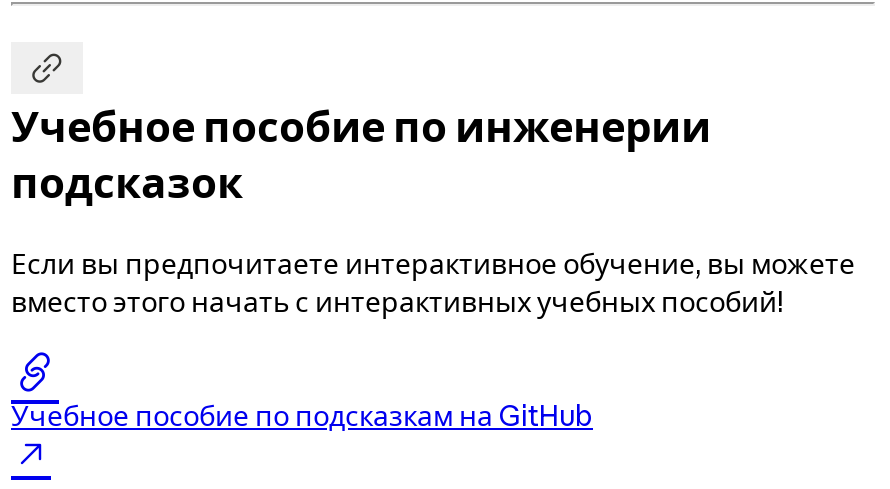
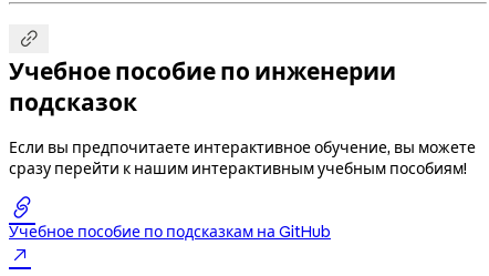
- вместо этого начать с интерактивных учебных пособий!
+ сразу перейти к нашим интерактивным учебным пособиям!
